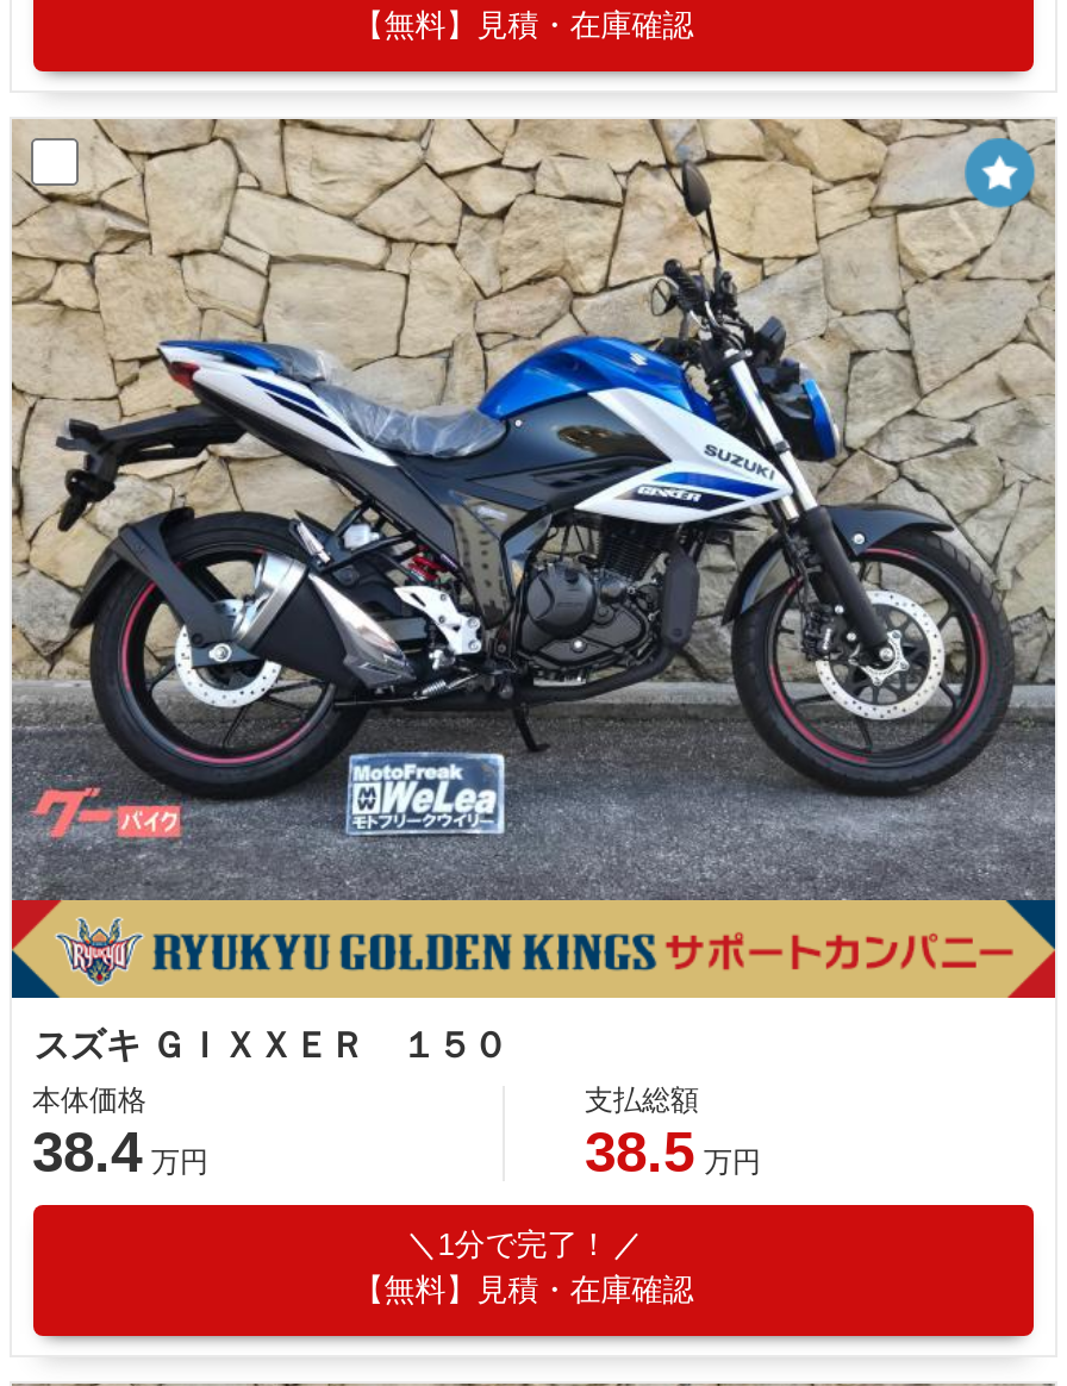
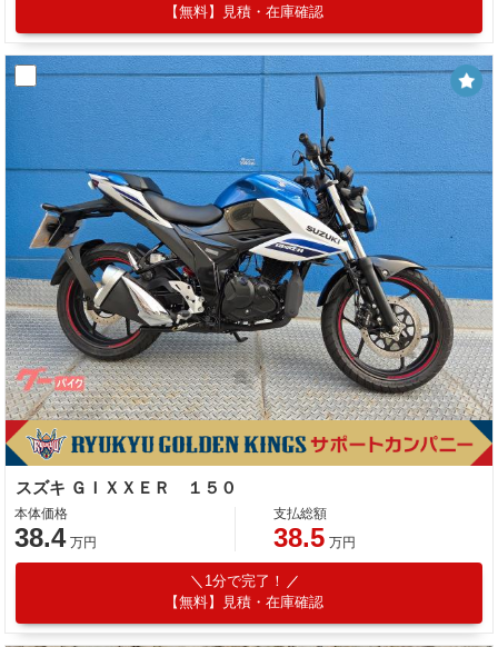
- [image]
+ [image]
